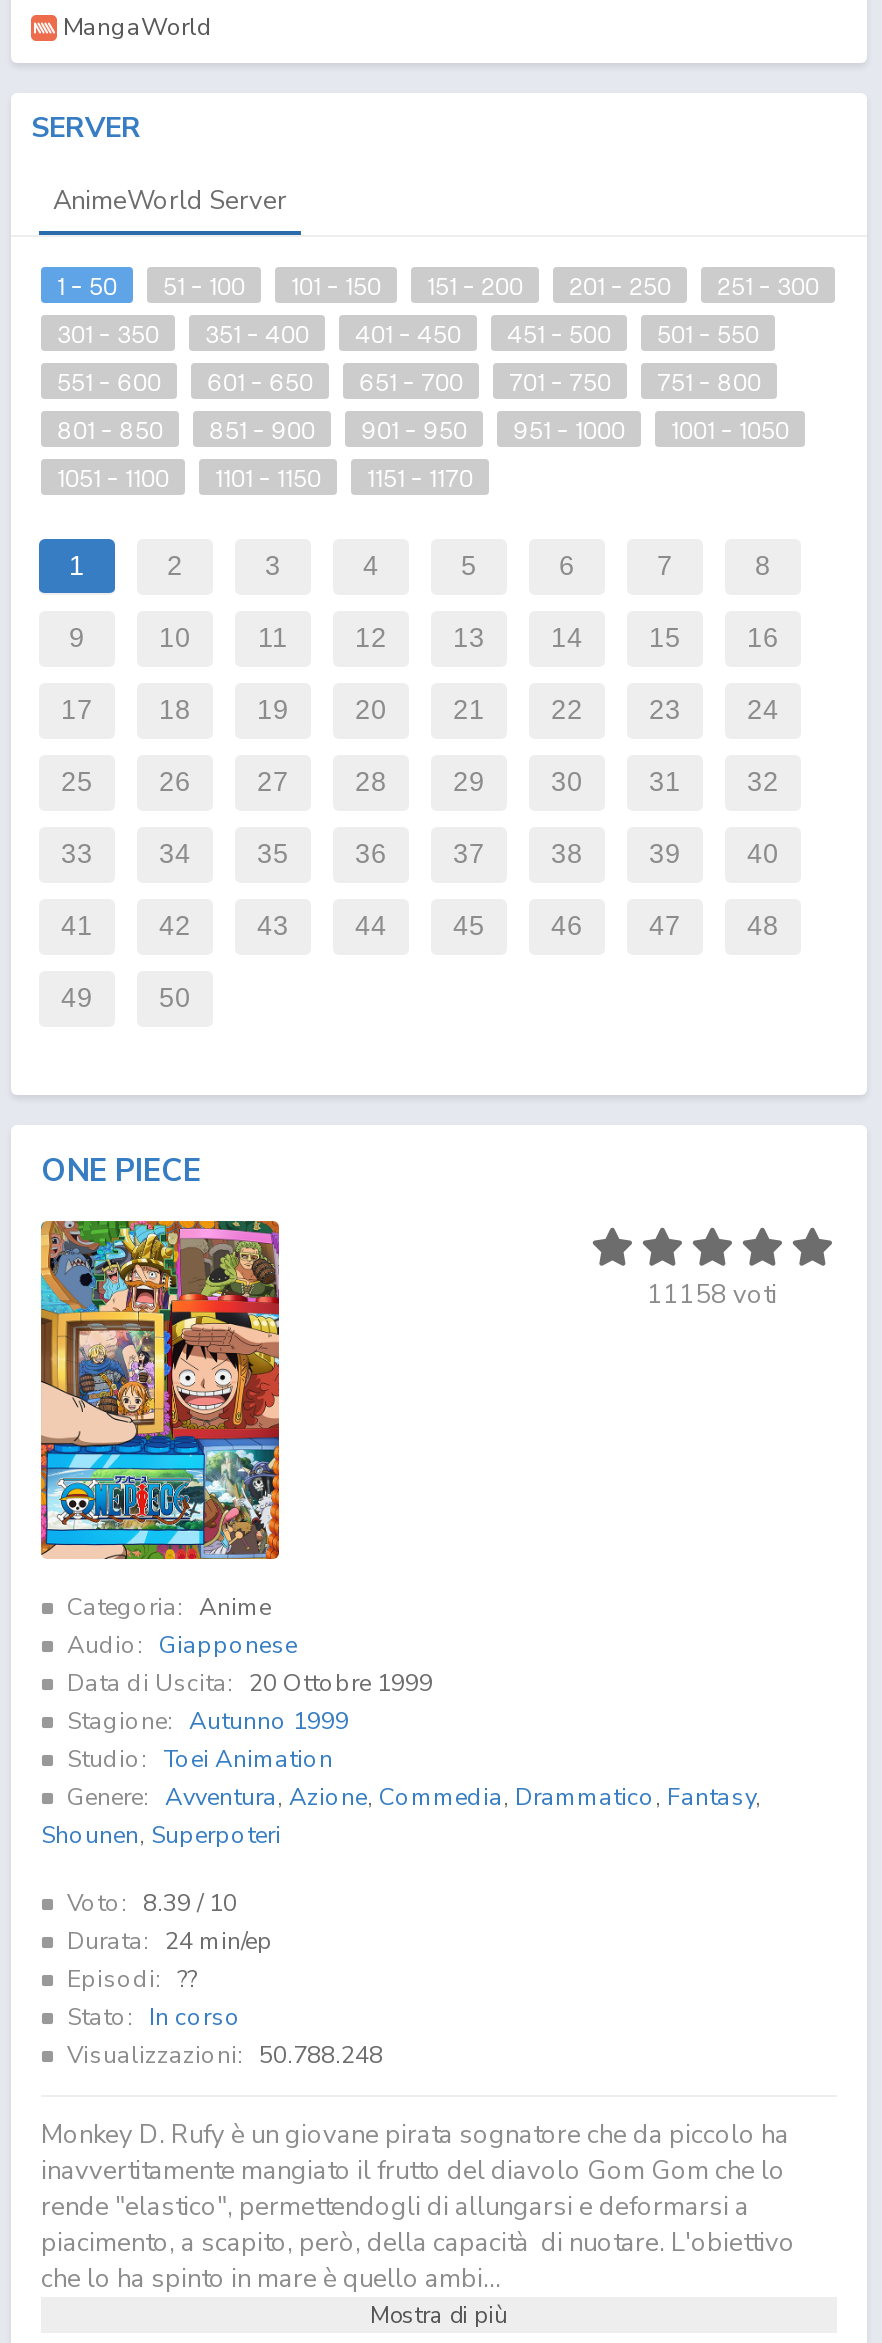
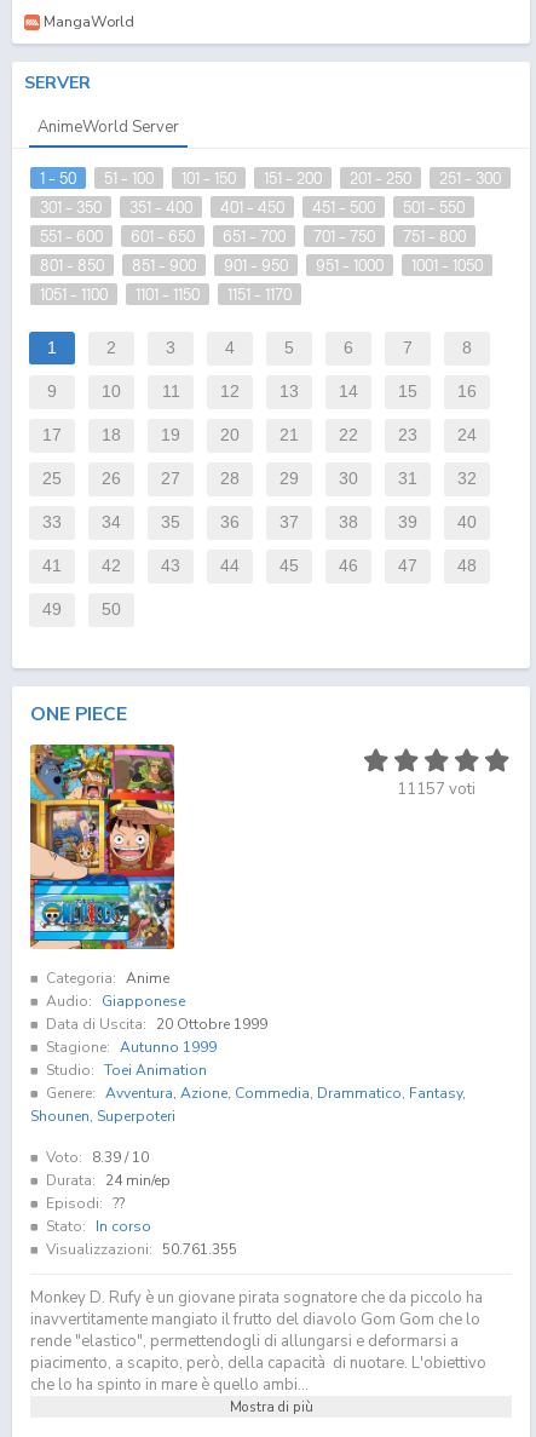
- 11158 voti
+ 11157 voti

- Visualizzazioni: 50.788.248
+ Visualizzazioni: 50.761.355
